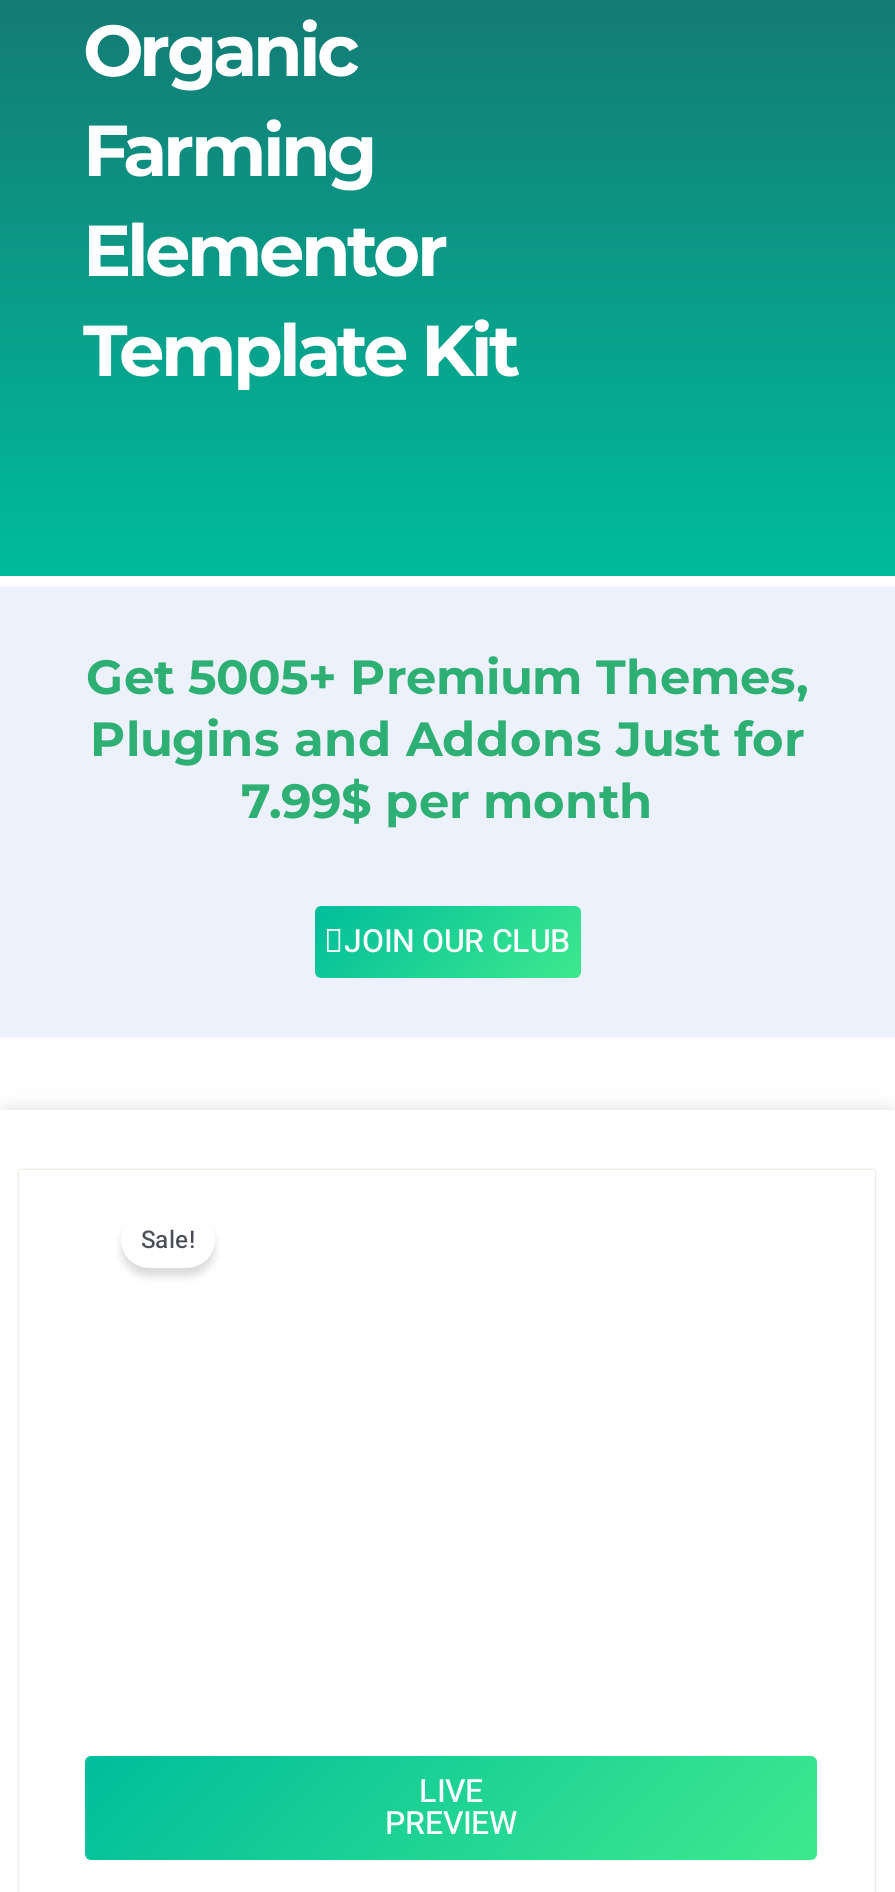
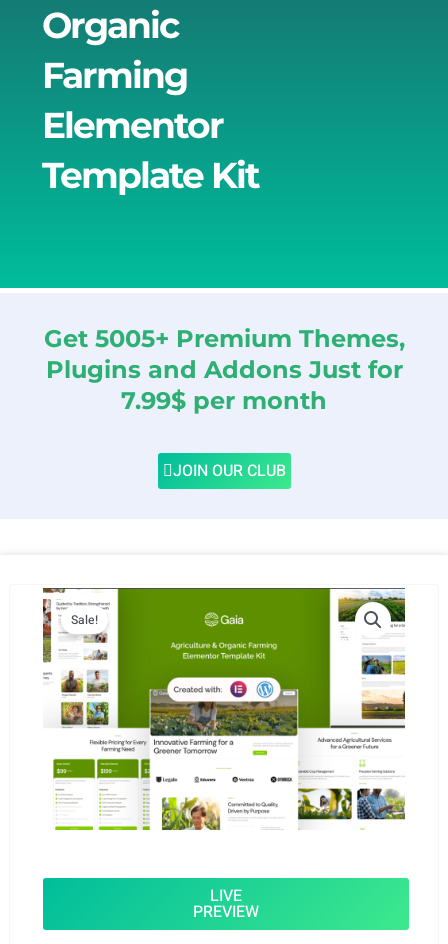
+ [image]
